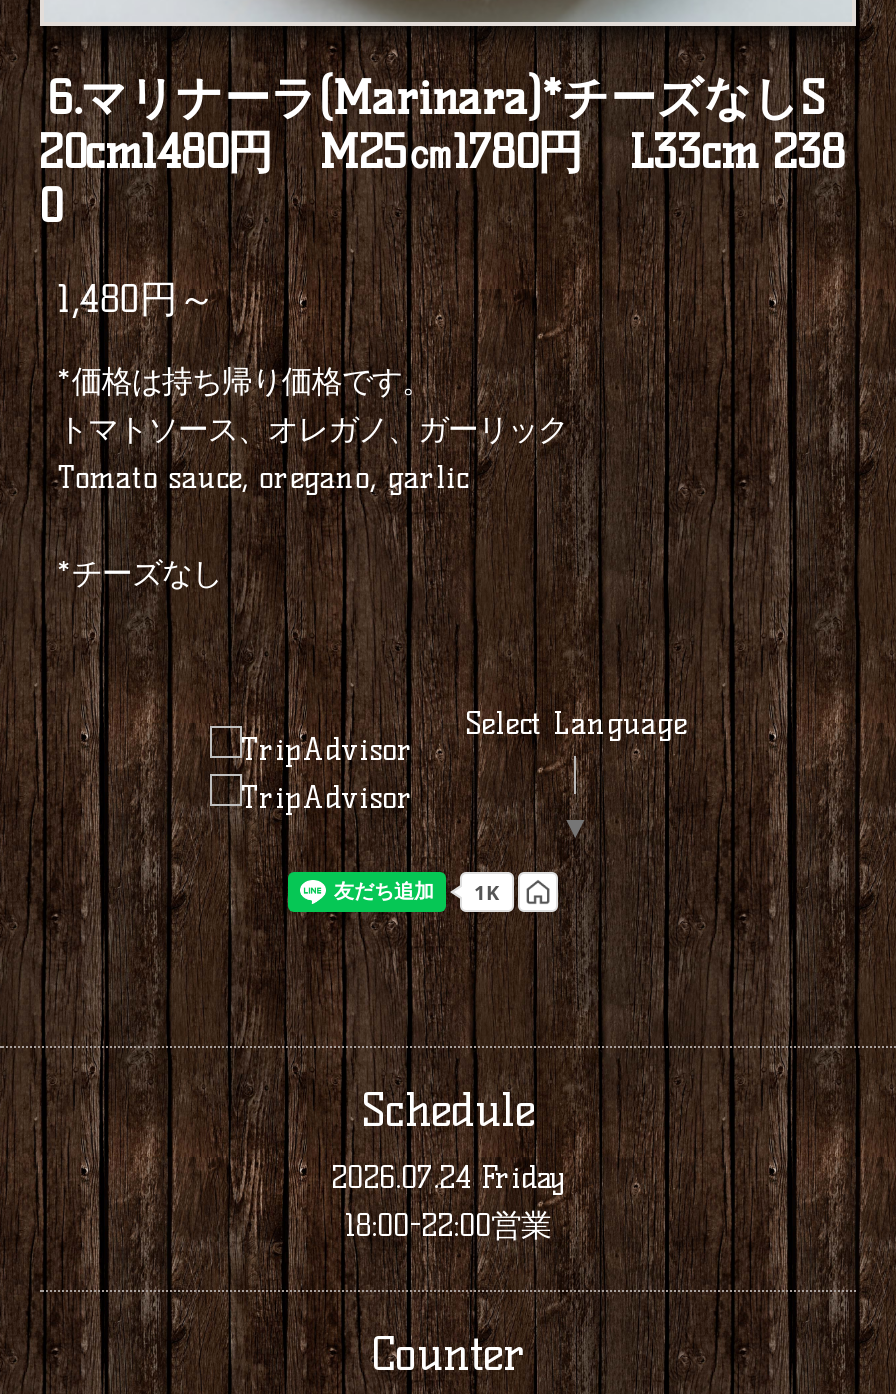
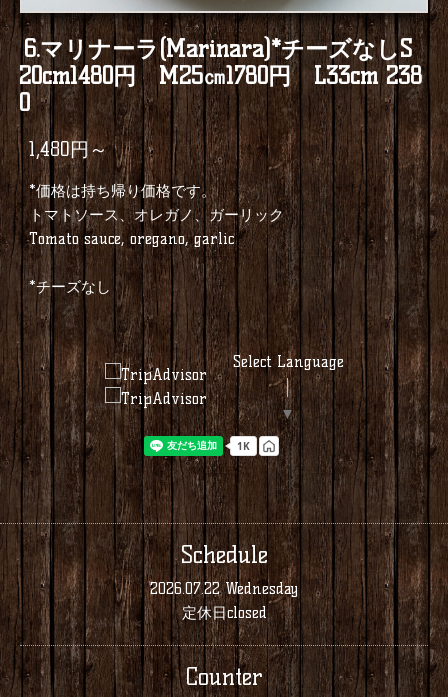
- 2026.07.24 Friday
- 18:00-22:00営業
+ 2026.07.22 Wednesday
+ 定休日closed
